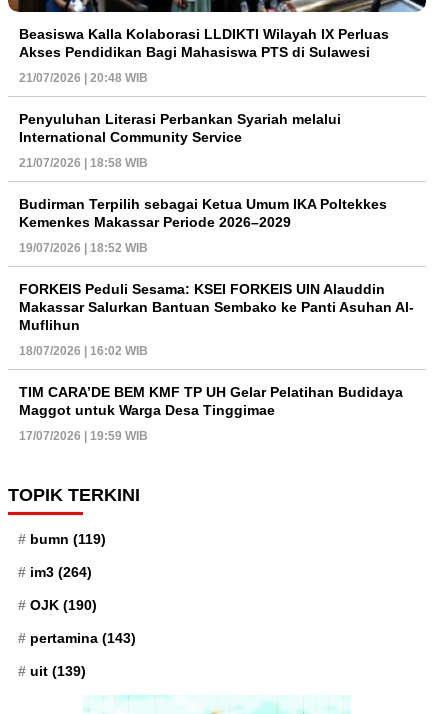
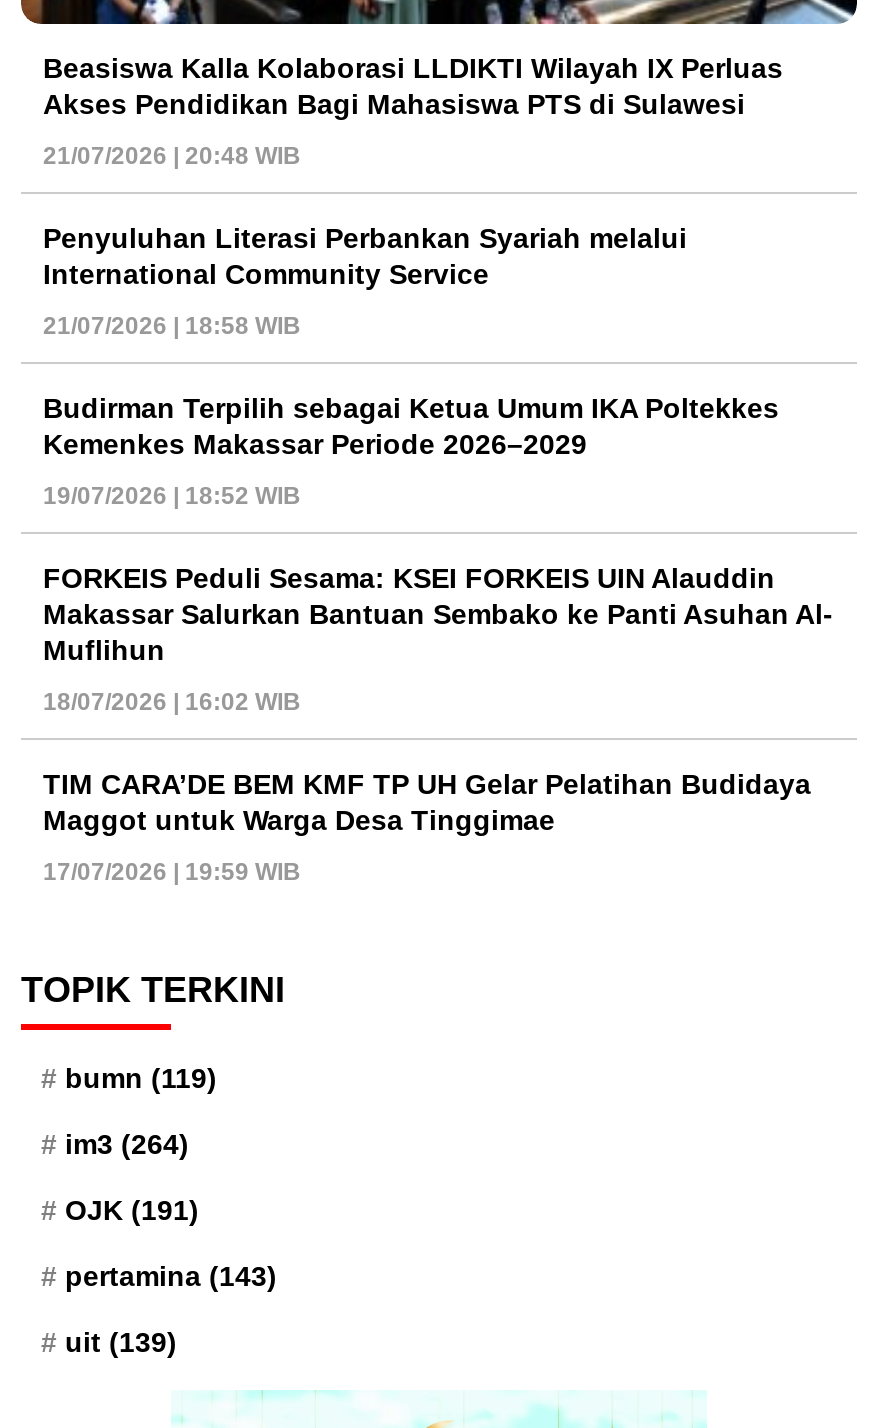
- OJK (190)
+ OJK (191)
